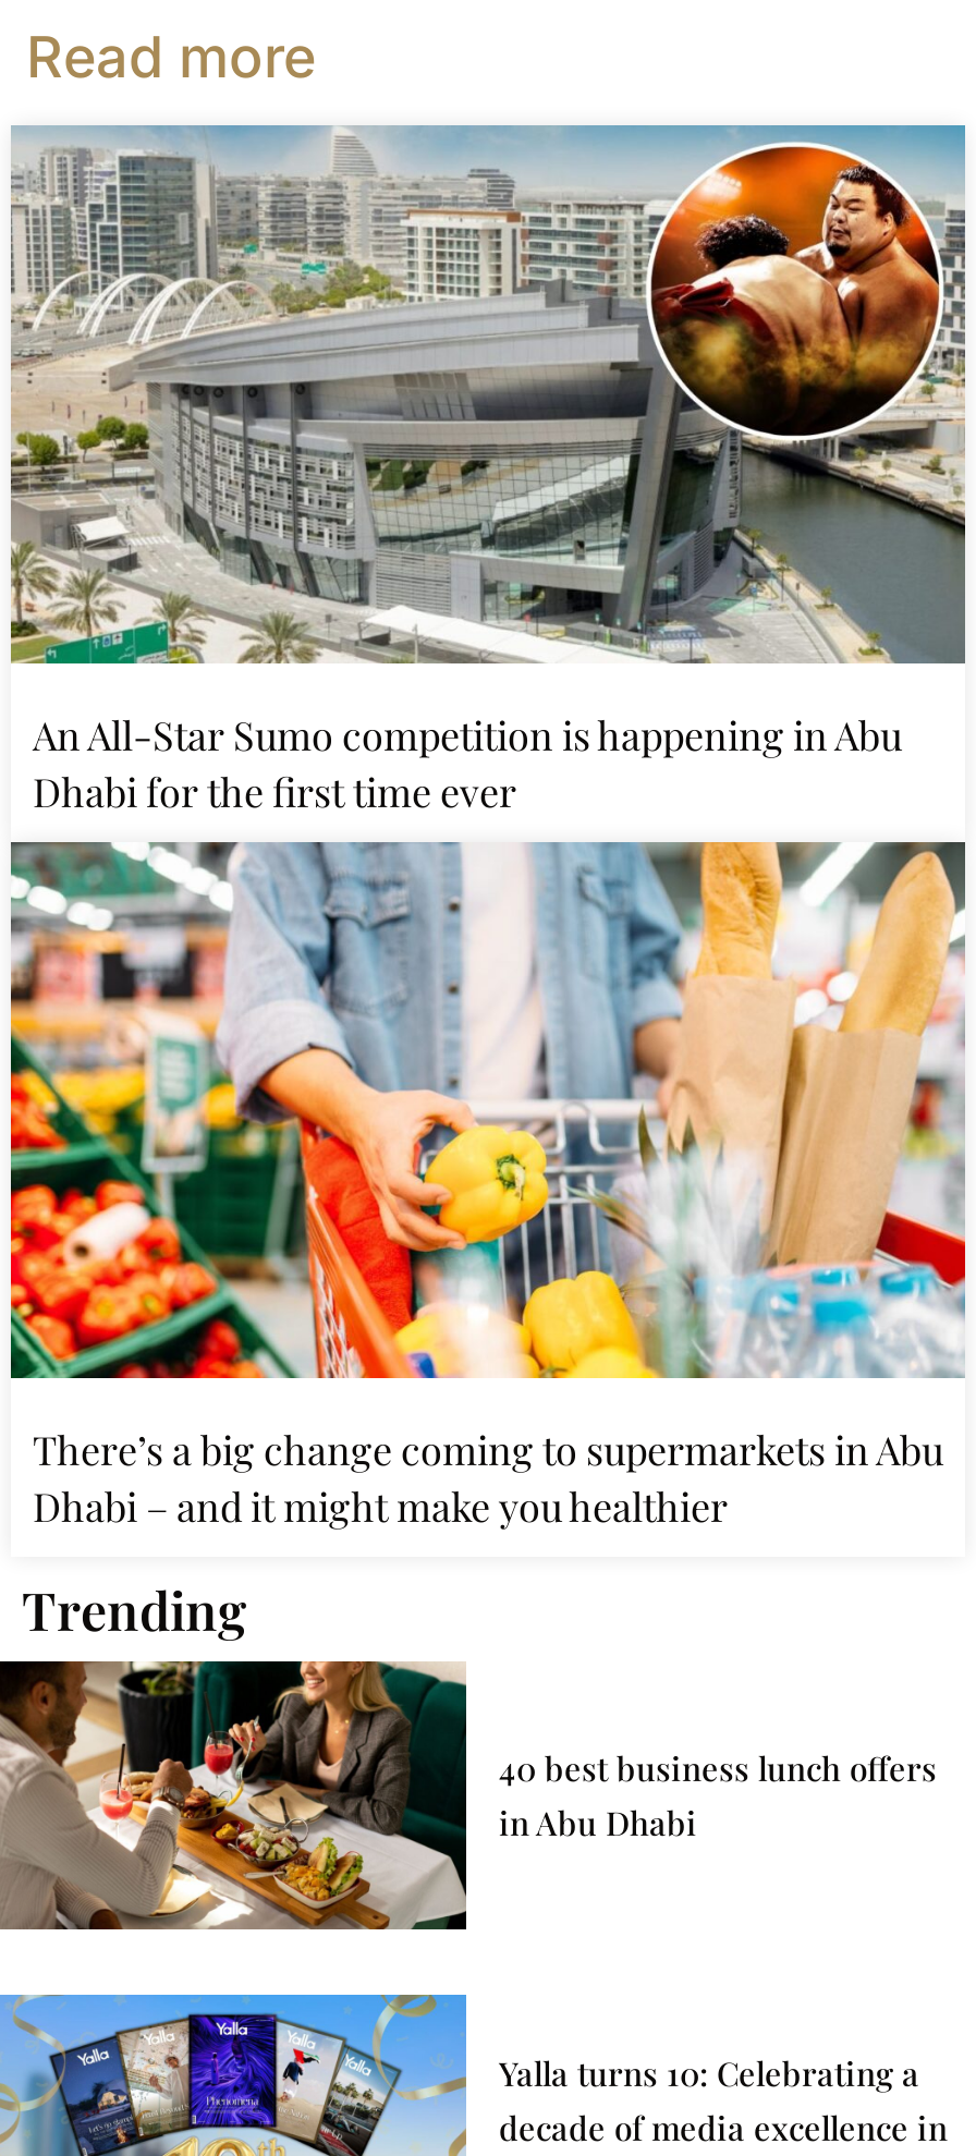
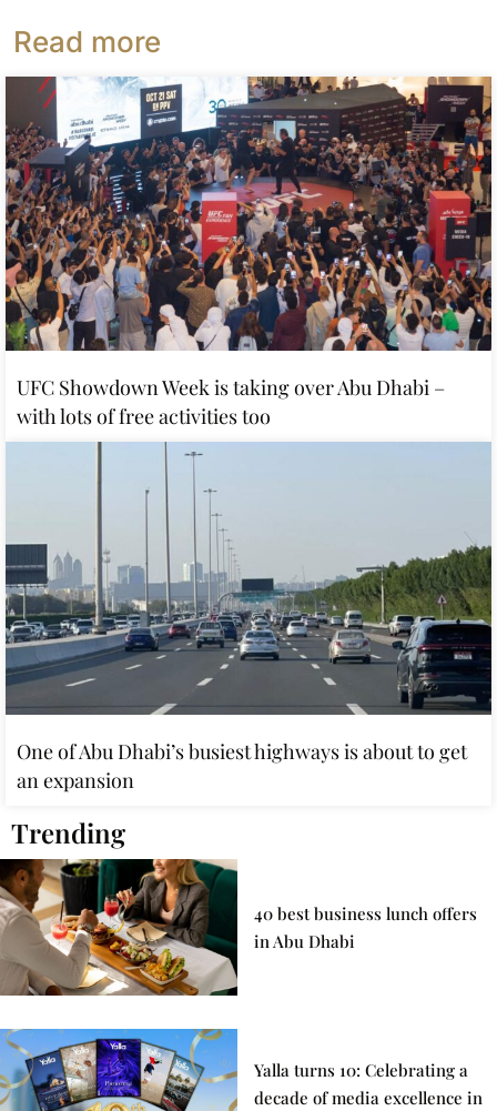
- [image]
- An All-Star Sumo competition is happening in Abu
- Dhabi for the first time ever
+ [image]
+ UFC Showdown Week is taking over Abu Dhabi –
+ with lots of free activities too

- [image]
- There’s a big change coming to supermarkets in Abu
- Dhabi – and it might make you healthier
+ [image]
+ One of Abu Dhabi’s busiest highways is about to get
+ an expansion
